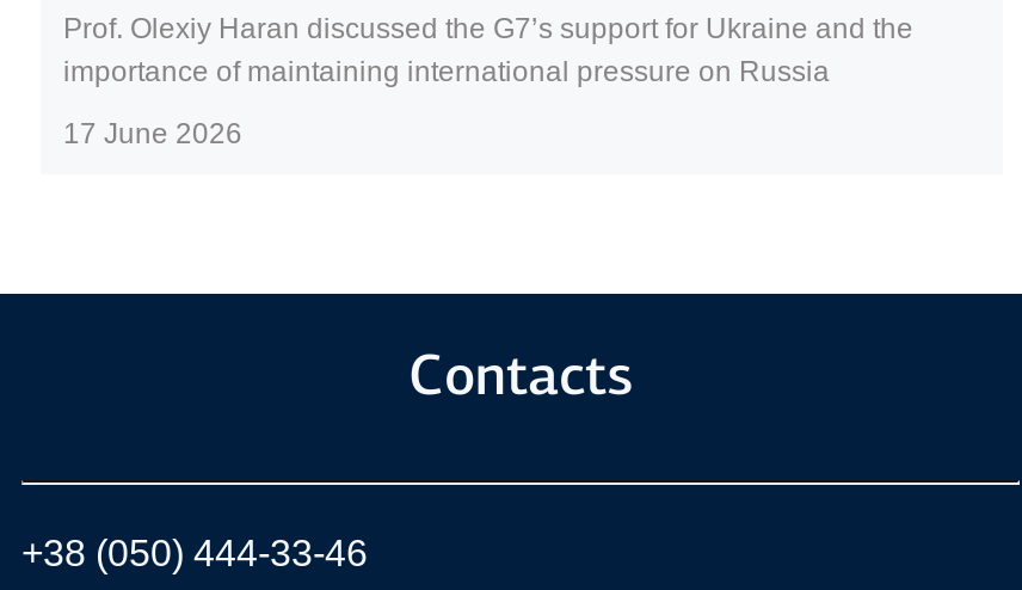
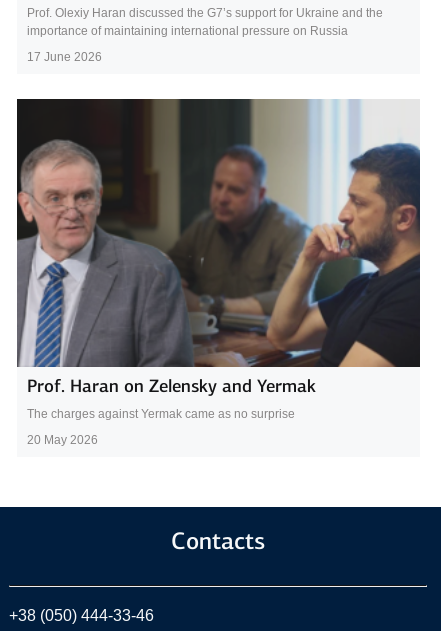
+ [image]
+ Prof. Haran on Zelensky and Yermak
+ The charges against Yermak came as no surprise
+ 20 May 2026
